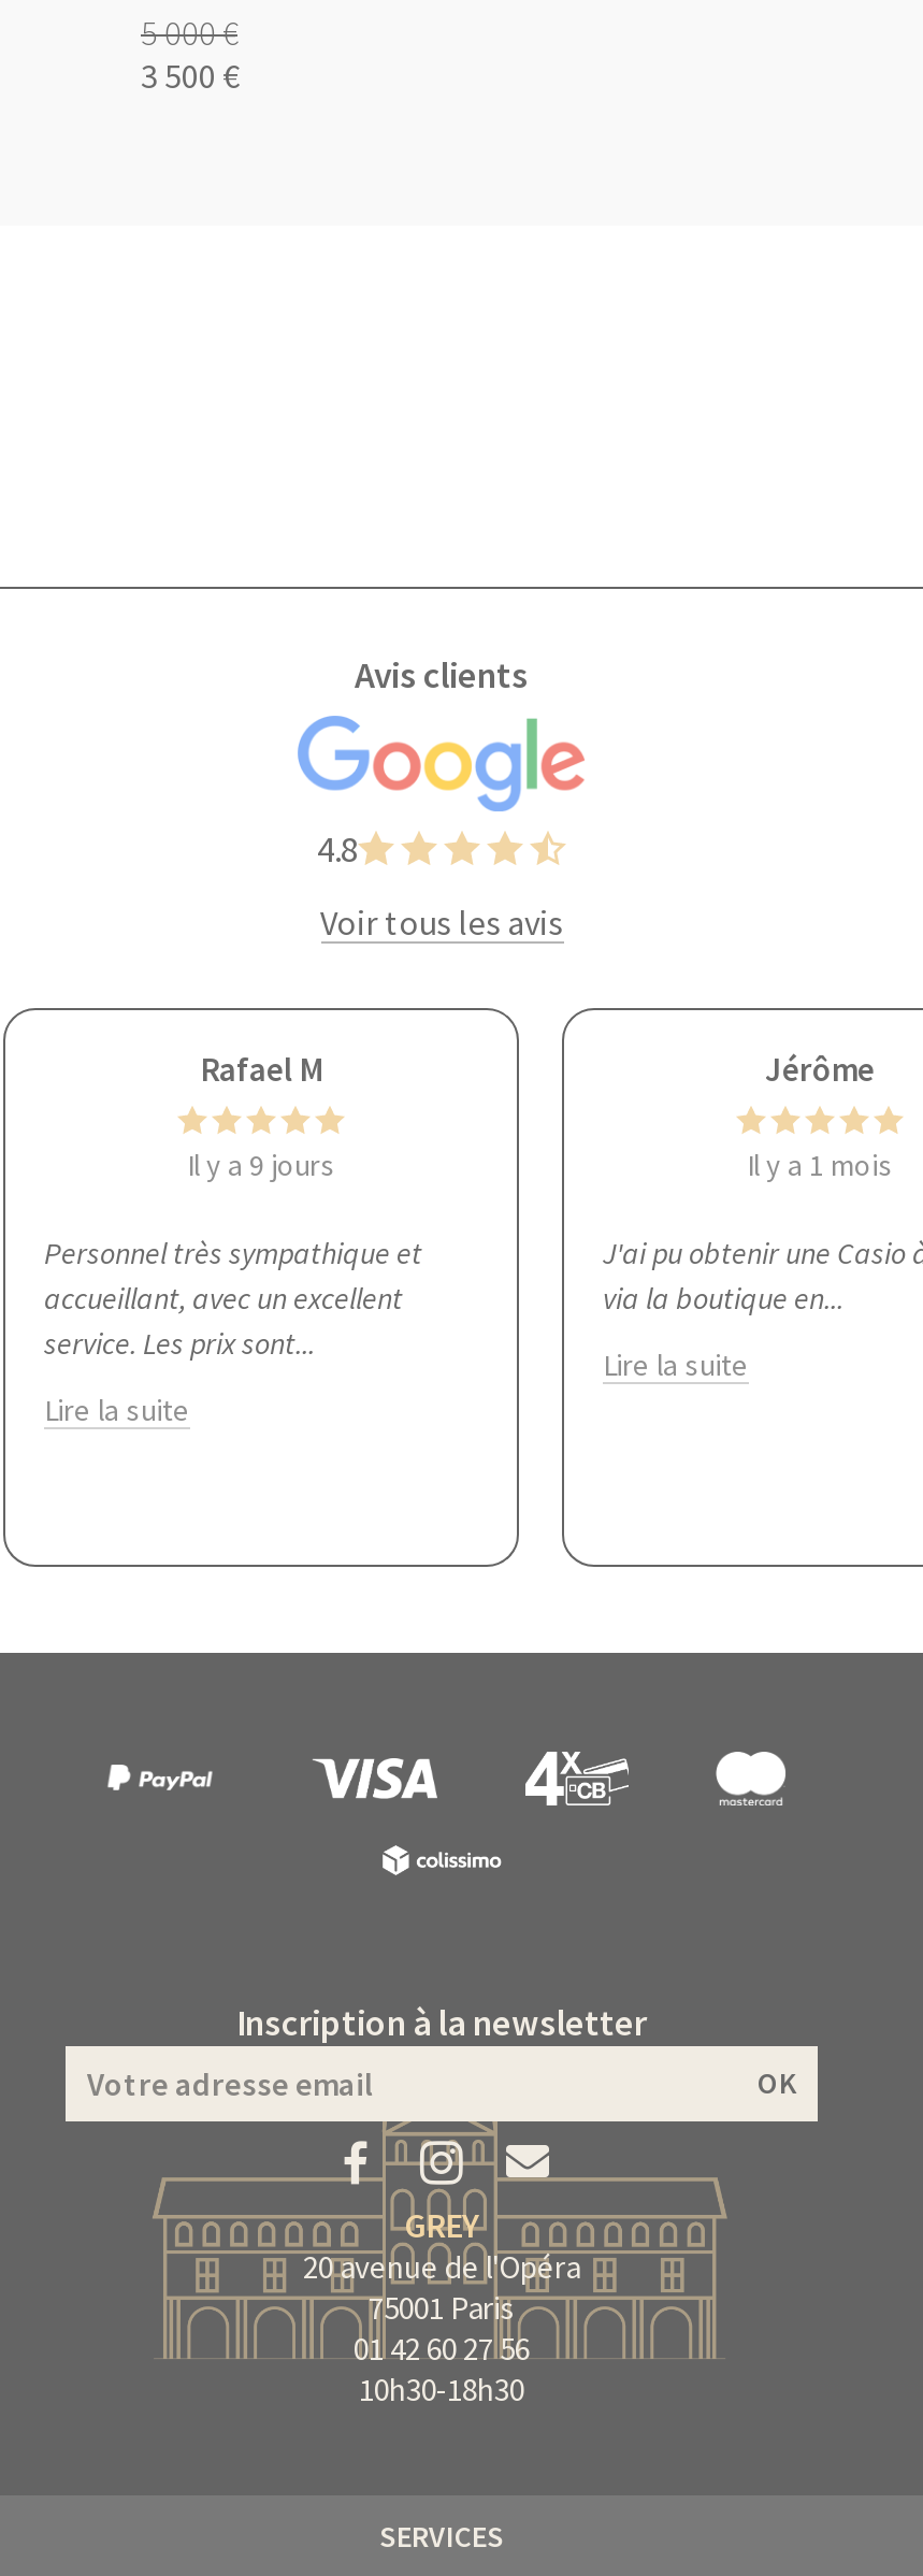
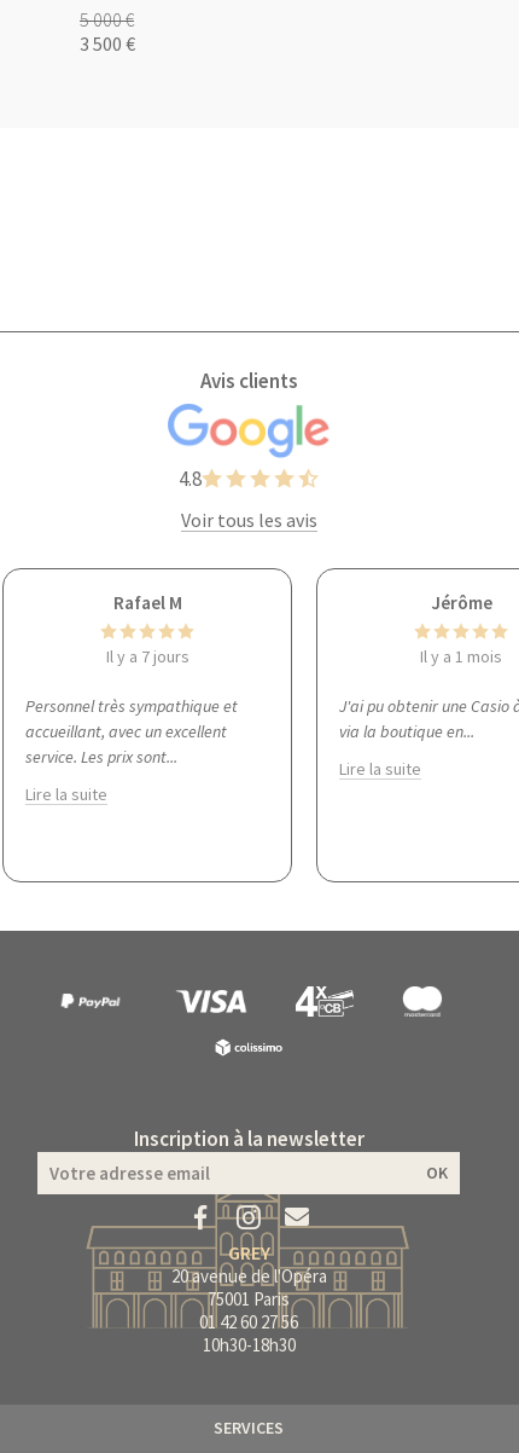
- Il y a 9 jours
+ Il y a 7 jours
